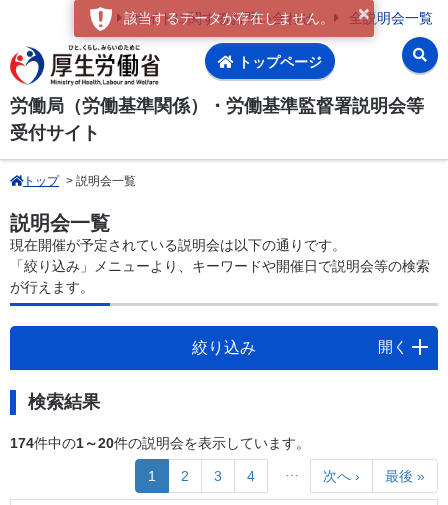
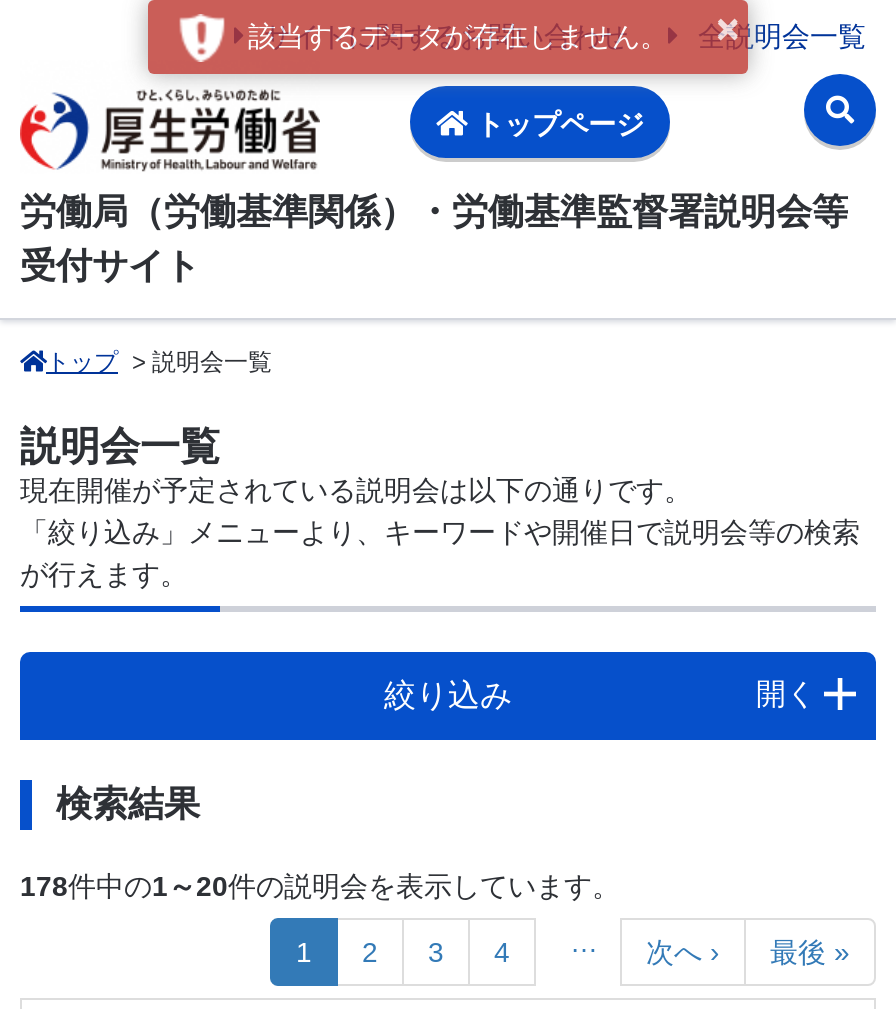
- 174件中の1～20件の説明会を表示しています。
+ 178件中の1～20件の説明会を表示しています。
